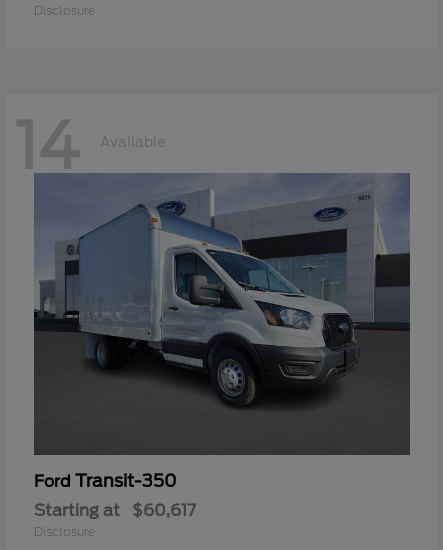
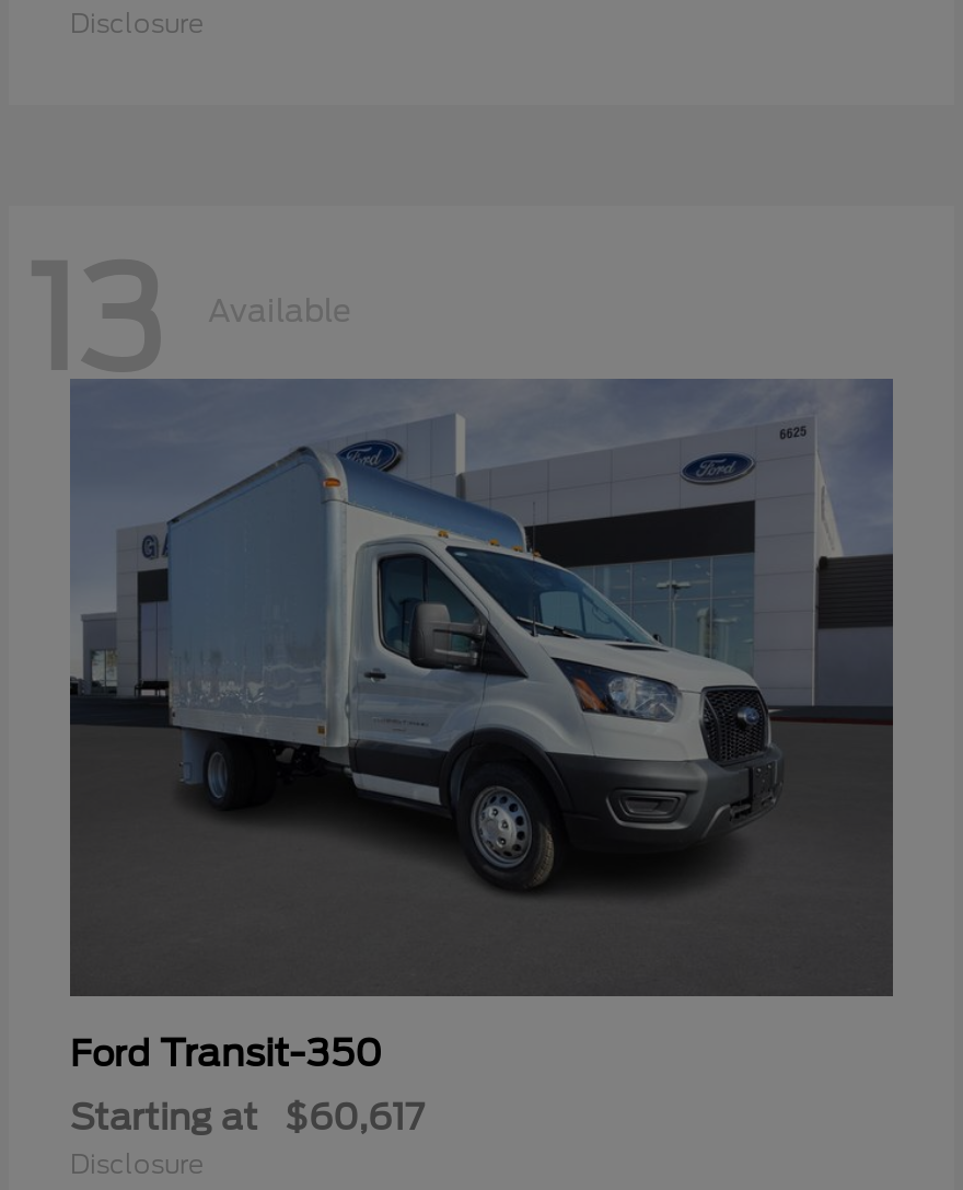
- 14
+ 13
